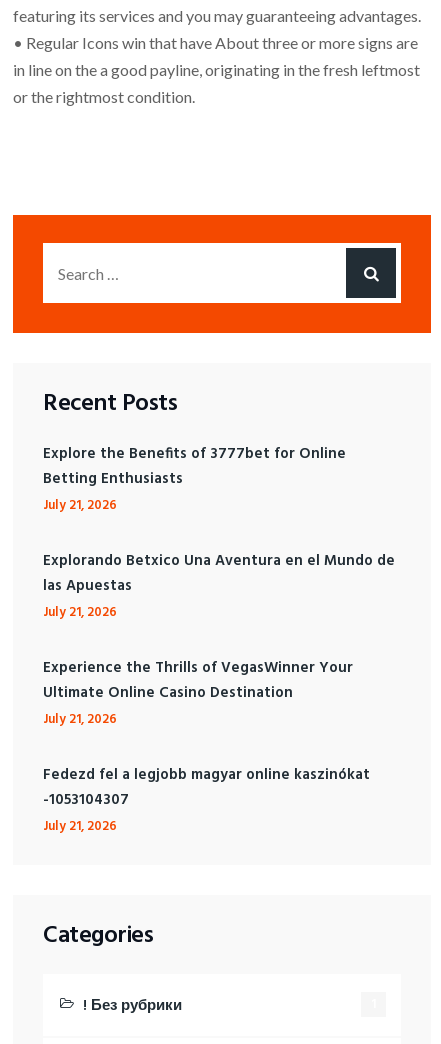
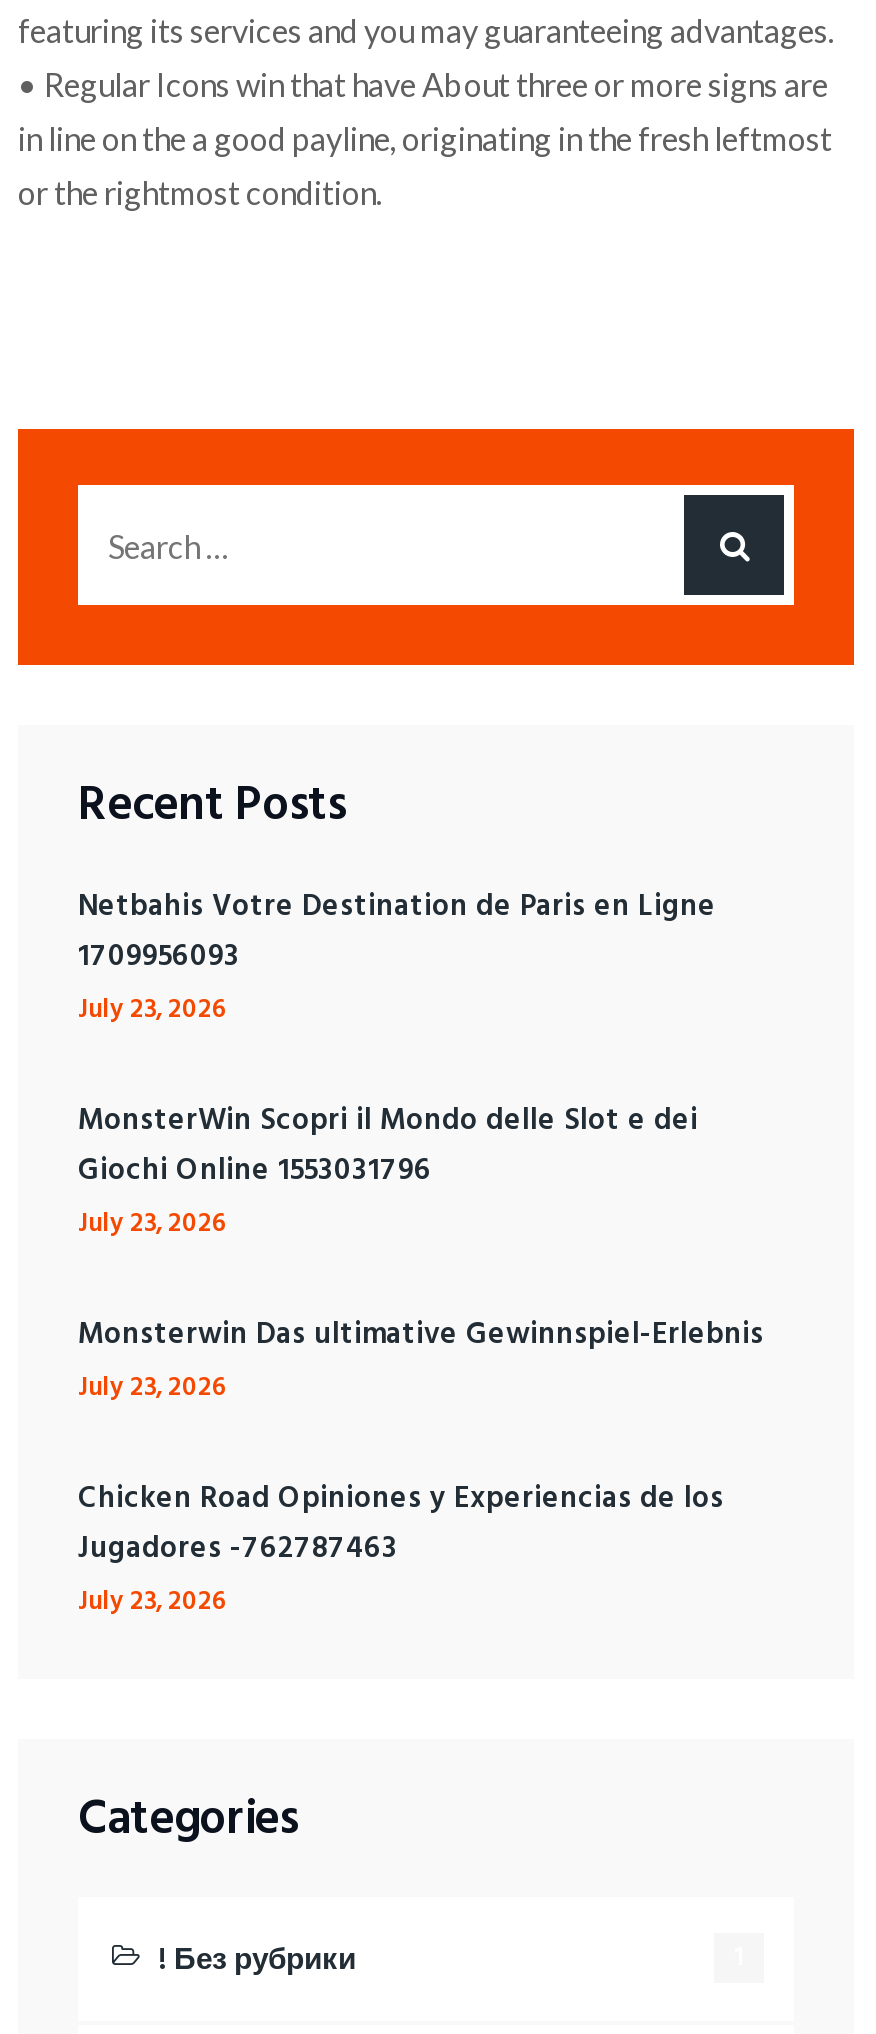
- Explore the Benefits of 3777bet for Online
- Betting Enthusiasts
- July 21, 2026
+ Netbahis Votre Destination de Paris en Ligne
+ 1709956093
+ July 23, 2026

- Explorando Betxico Una Aventura en el Mundo de
- las Apuestas
- July 21, 2026
+ MonsterWin Scopri il Mondo delle Slot e dei
+ Giochi Online 1553031796
+ July 23, 2026

- Experience the Thrills of VegasWinner Your
- Ultimate Online Casino Destination
- July 21, 2026
+ Monsterwin Das ultimative Gewinnspiel-Erlebnis
+ July 23, 2026

- Fedezd fel a legjobb magyar online kaszinókat
- -1053104307
- July 21, 2026
+ Chicken Road Opiniones y Experiencias de los
+ Jugadores -762787463
+ July 23, 2026
